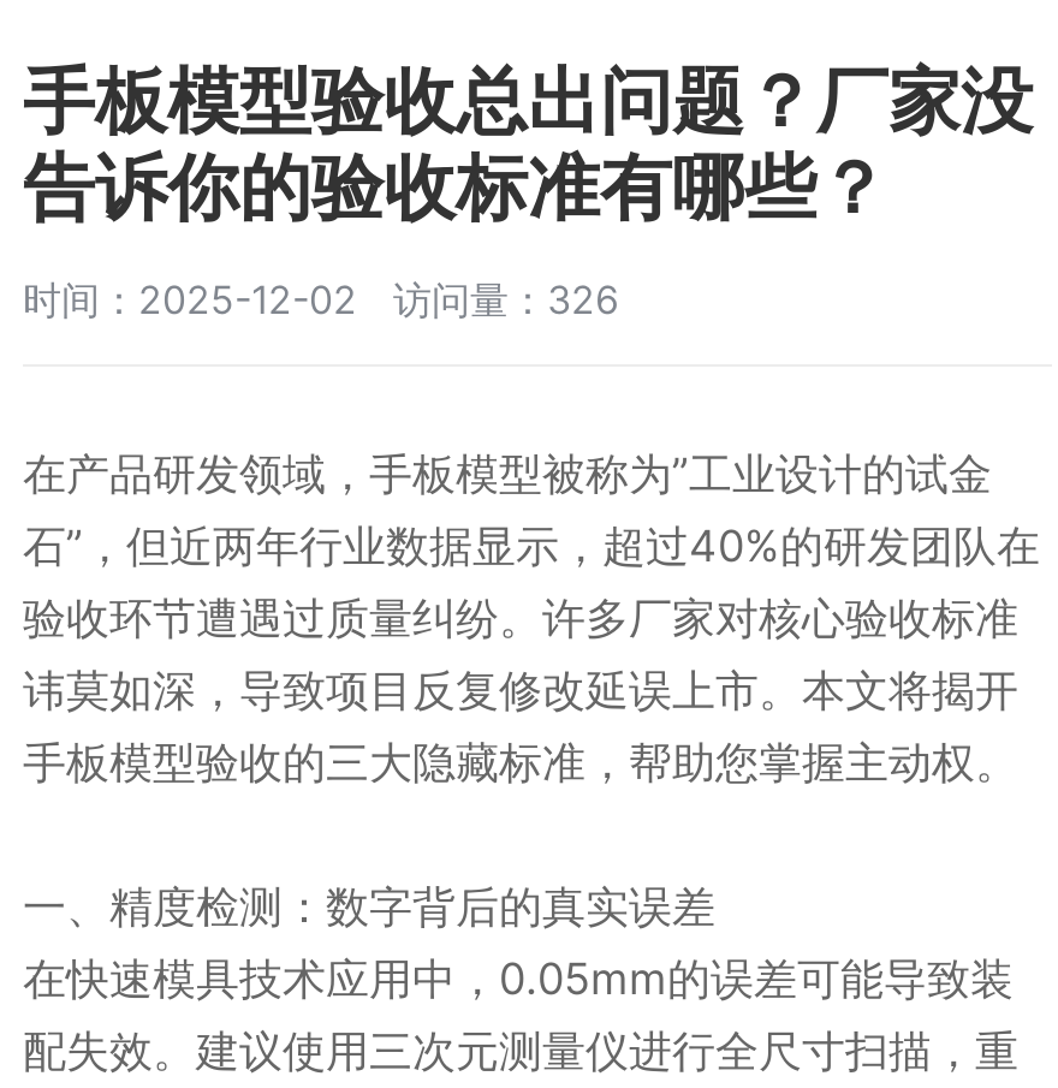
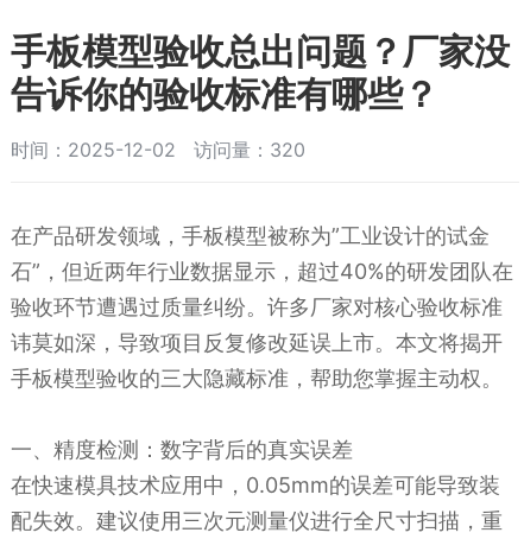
- 时间：2025-12-02 访问量：326
+ 时间：2025-12-02 访问量：320
